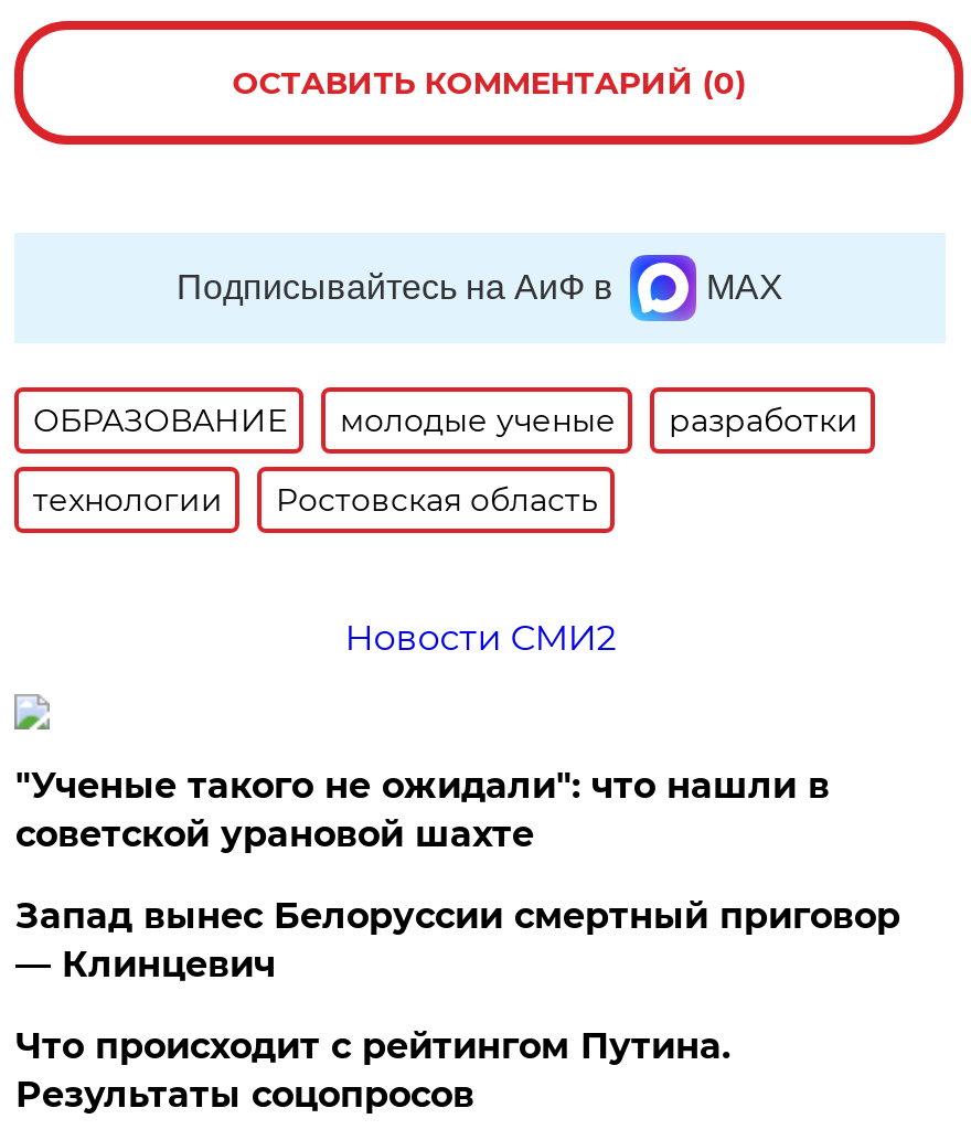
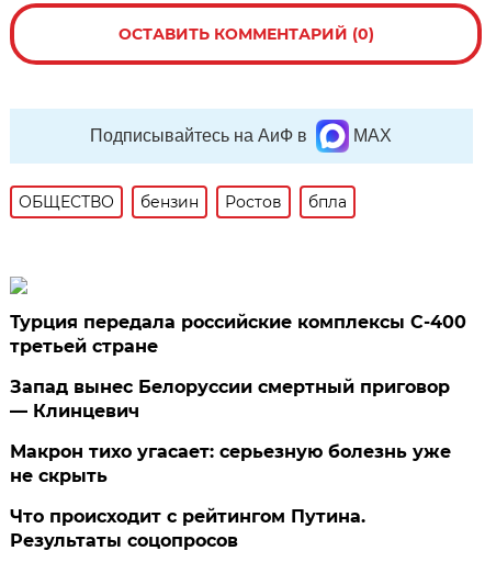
- ОБРАЗОВАНИЕ
- молодые ученые
- разработки
- технологии
- Ростовская область
- Новости СМИ2
+ ОБЩЕСТВО
+ бензин
+ Ростов
+ бпла

- "Ученые такого не ожидали": что нашли в
- советской урановой шахте
+ Турция передала российские комплексы С-400
+ третьей стране

moved up: Запад вынес Белоруссии смертный приговор | — Клинцевич

+ Макрон тихо угасает: серьезную болезнь уже
+ не скрыть
